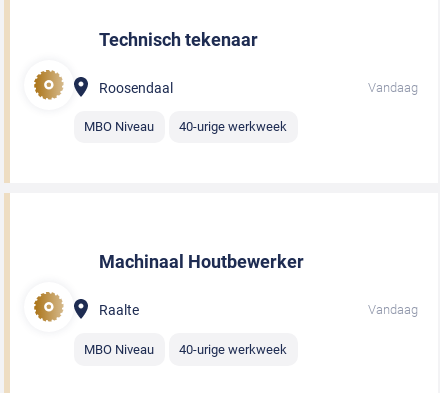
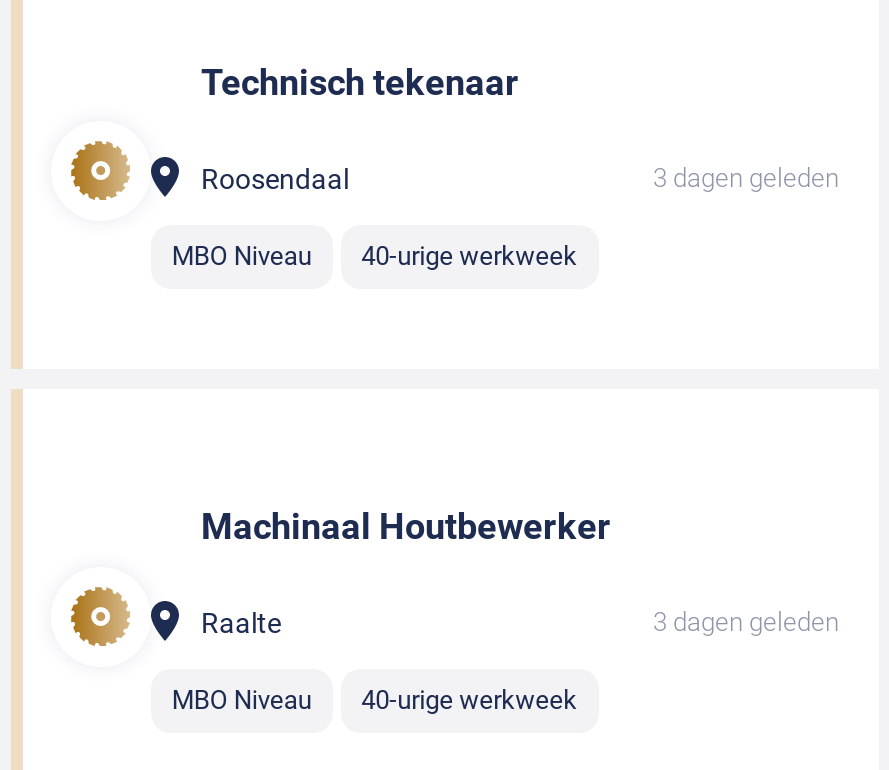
- Vandaag
+ 3 dagen geleden

- Vandaag
+ 3 dagen geleden
